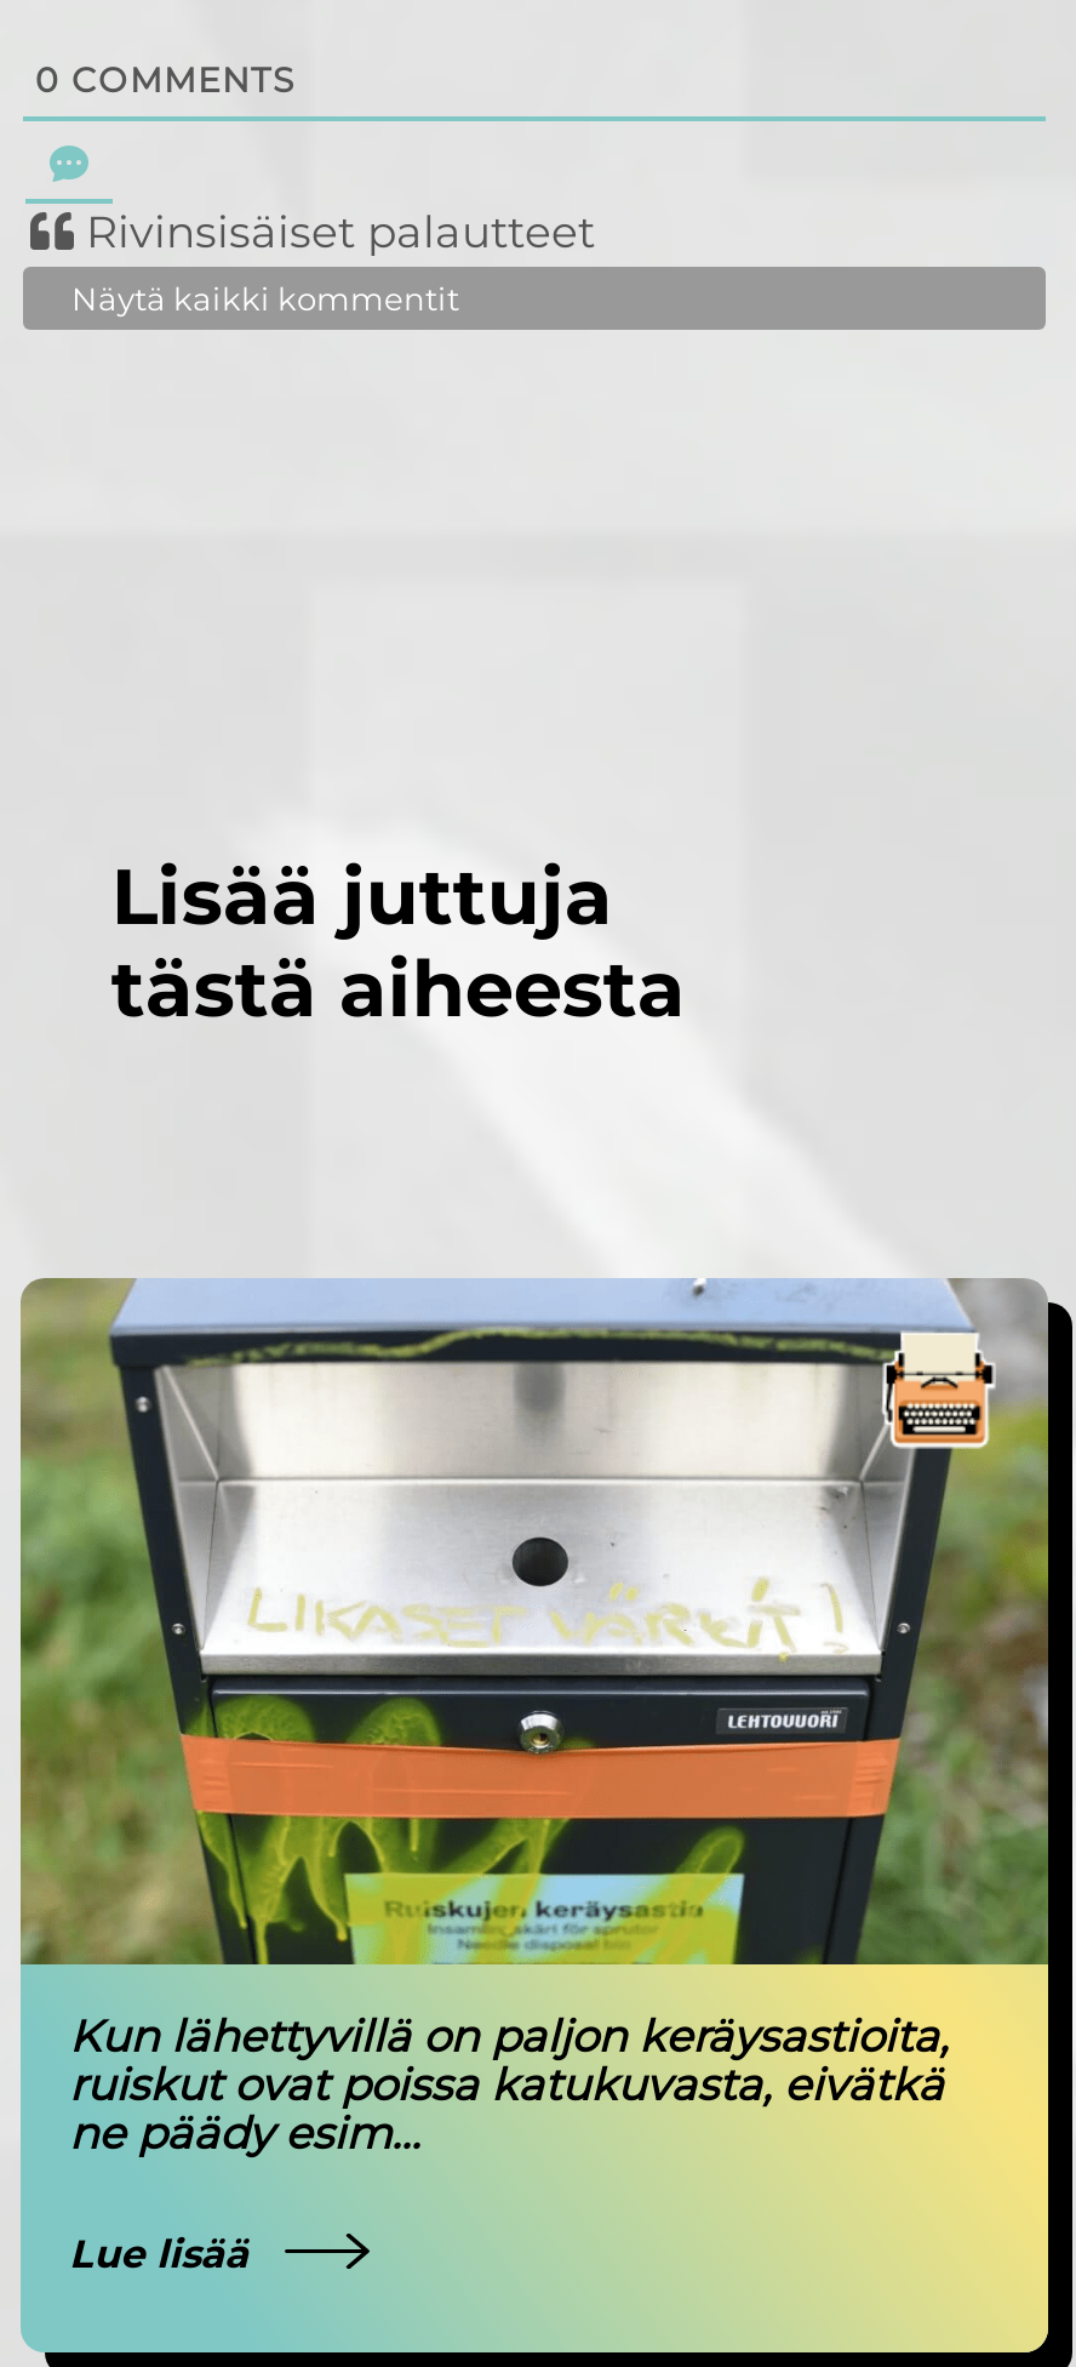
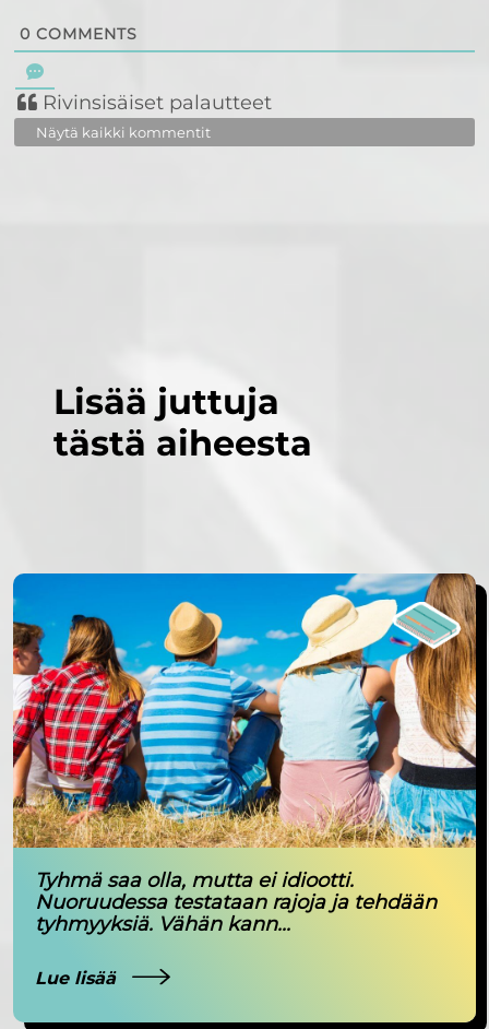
- [image]
- Kun lähettyvillä on paljon keräysastioita,
- ruiskut ovat poissa katukuvasta, eivätkä
- ne päädy esim...
+ [image]
+ Tyhmä saa olla, mutta ei idiootti.
+ Nuoruudessa testataan rajoja ja tehdään
+ tyhmyyksiä. Vähän kann...
